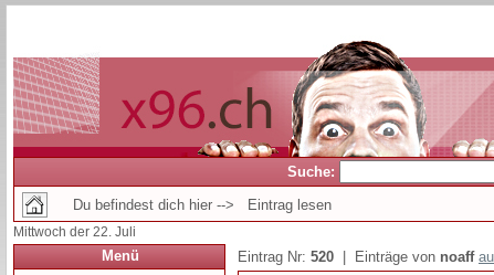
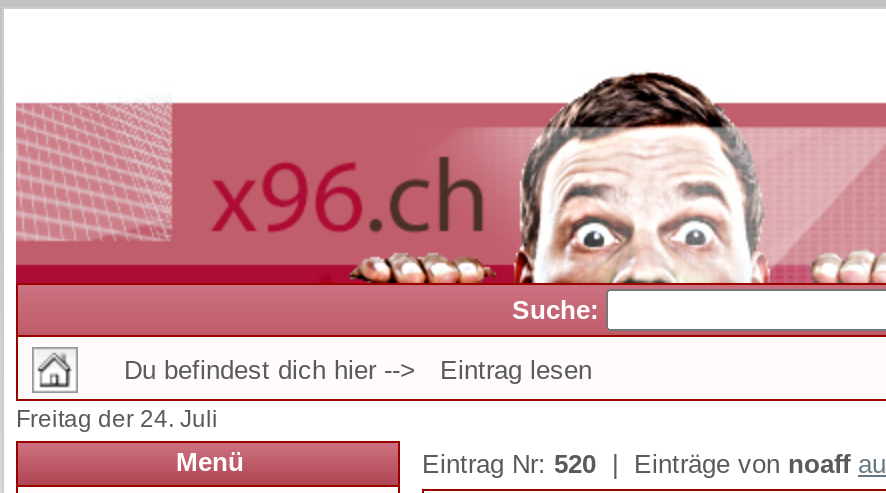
- Mittwoch der 22. Juli
+ Freitag der 24. Juli
